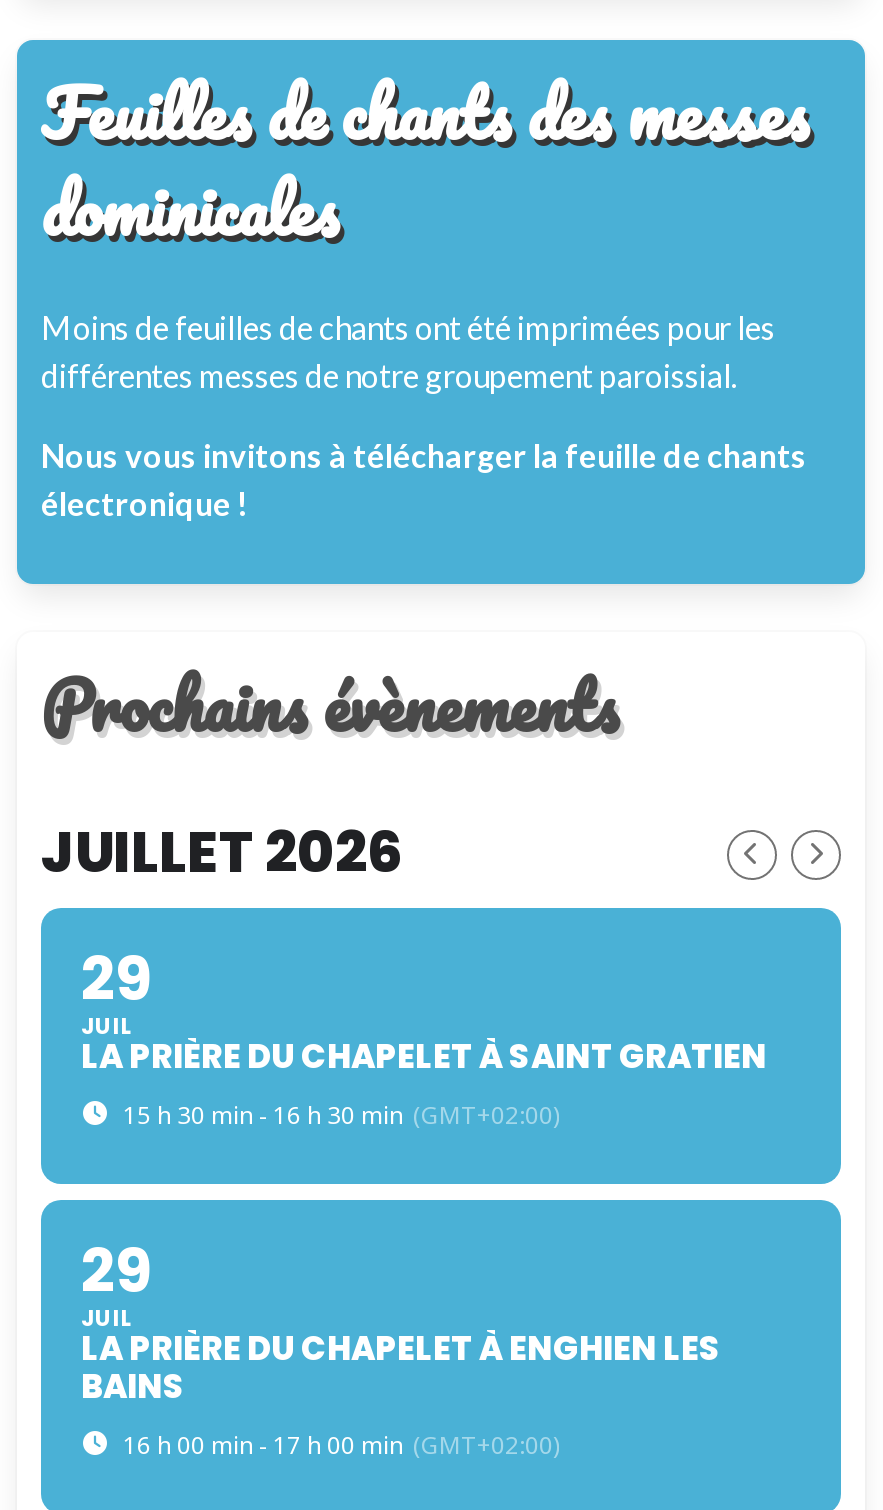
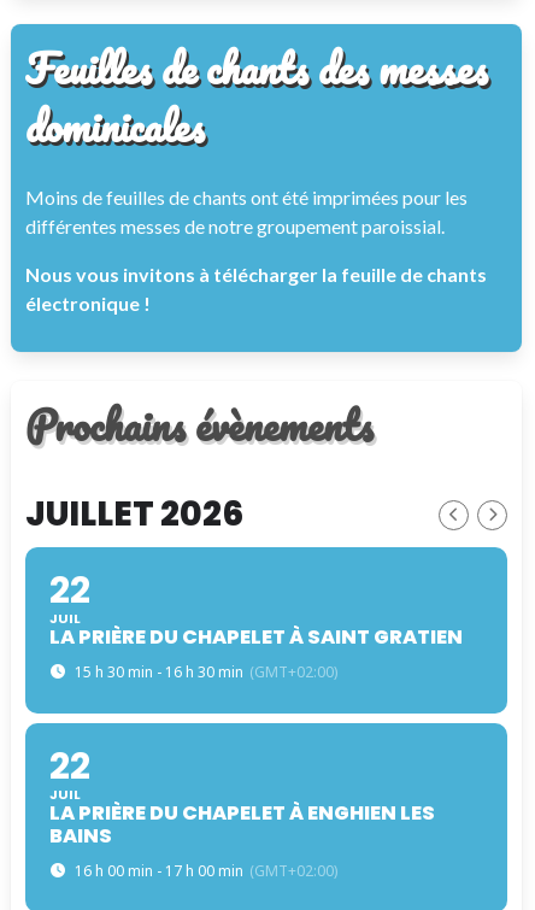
- 29
+ 22

- 29
+ 22
